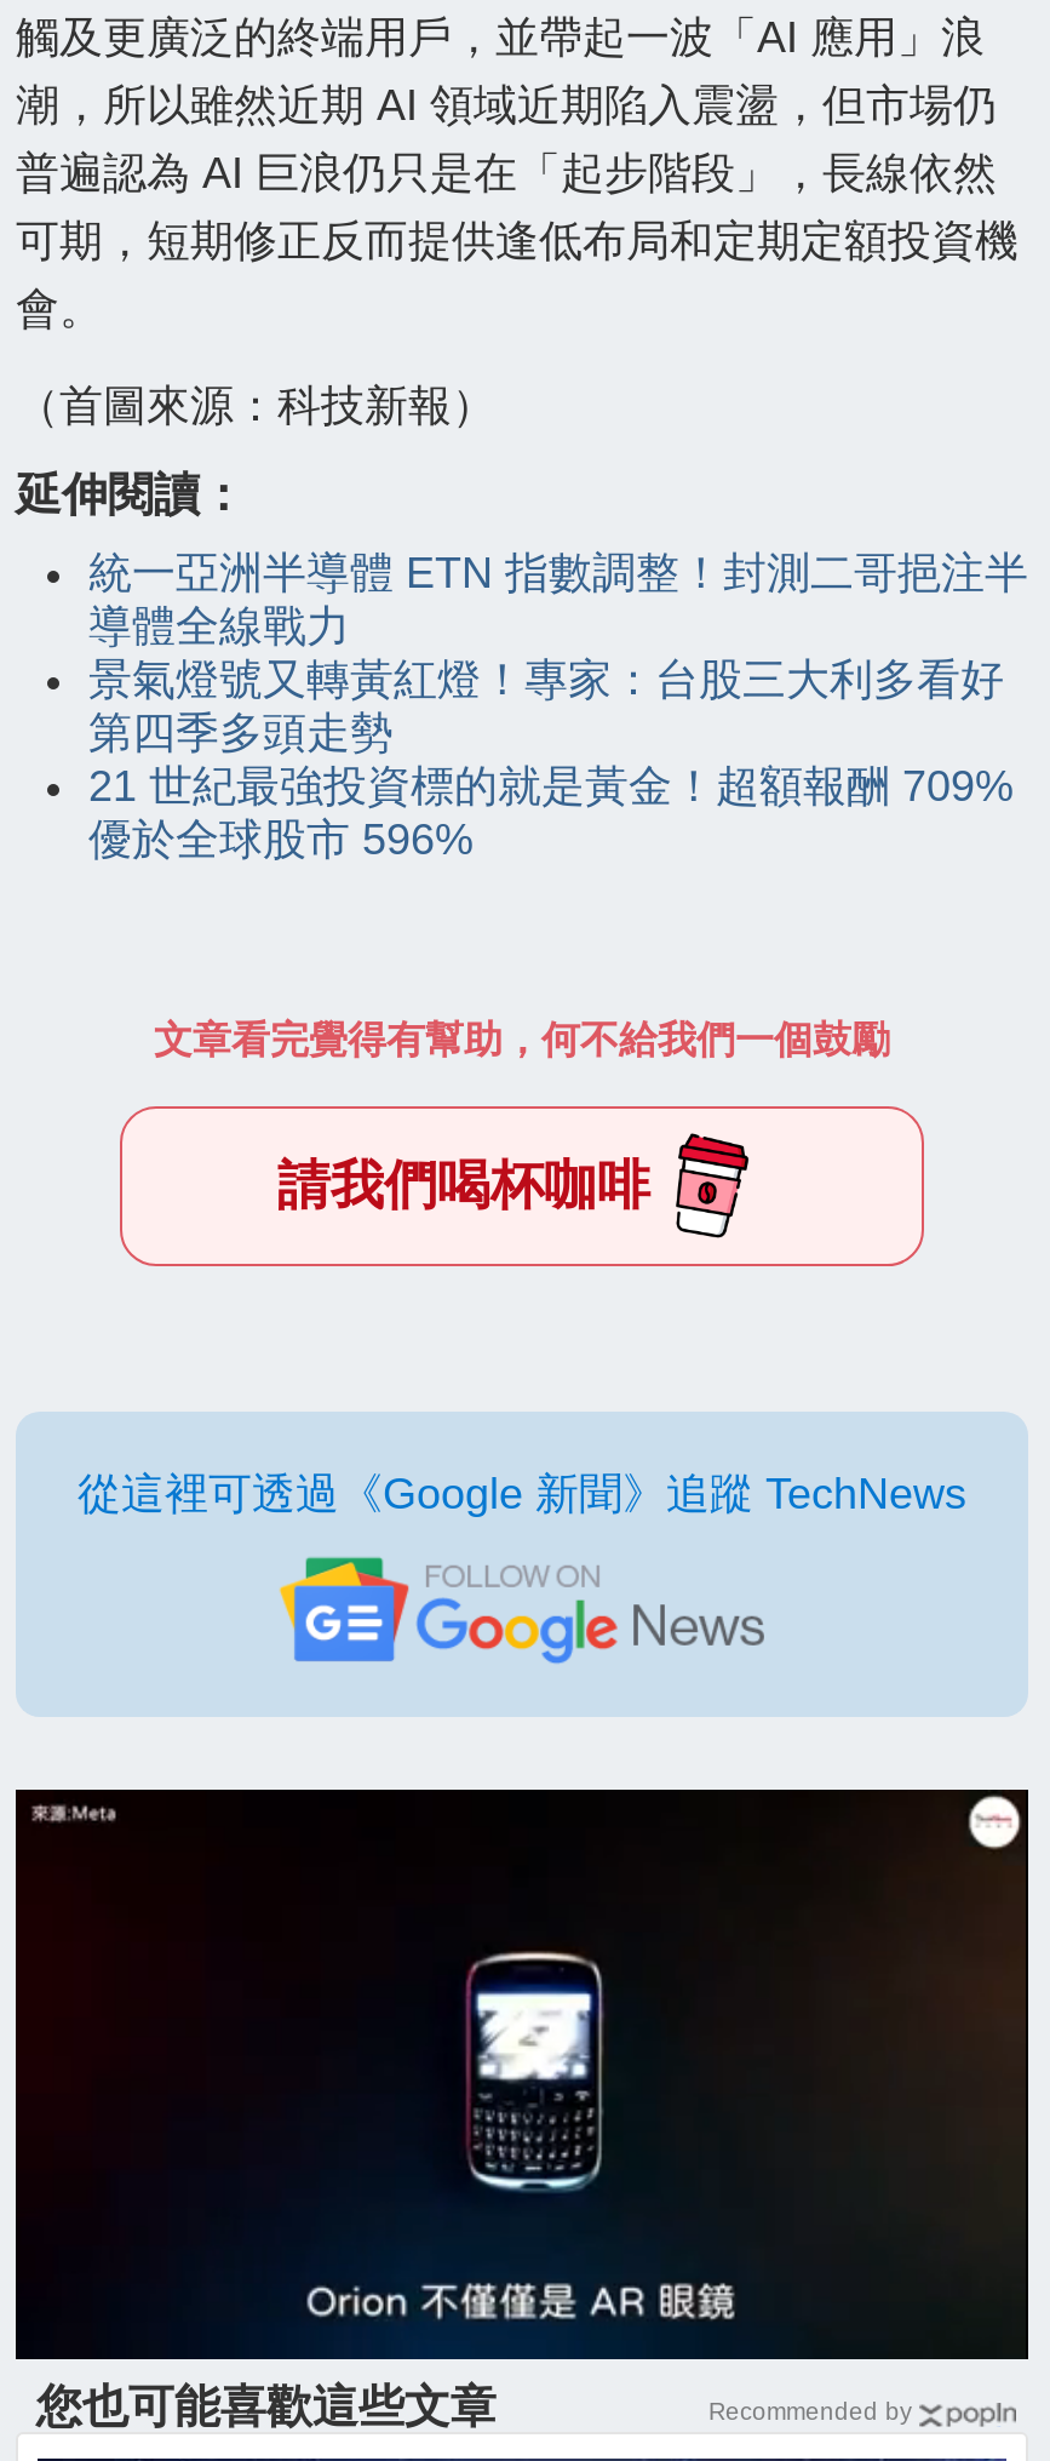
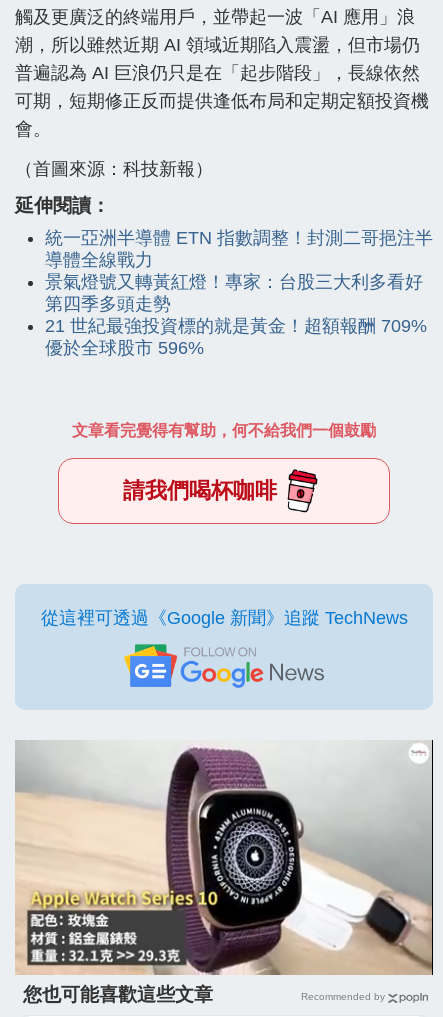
- [image]
+ [image]
